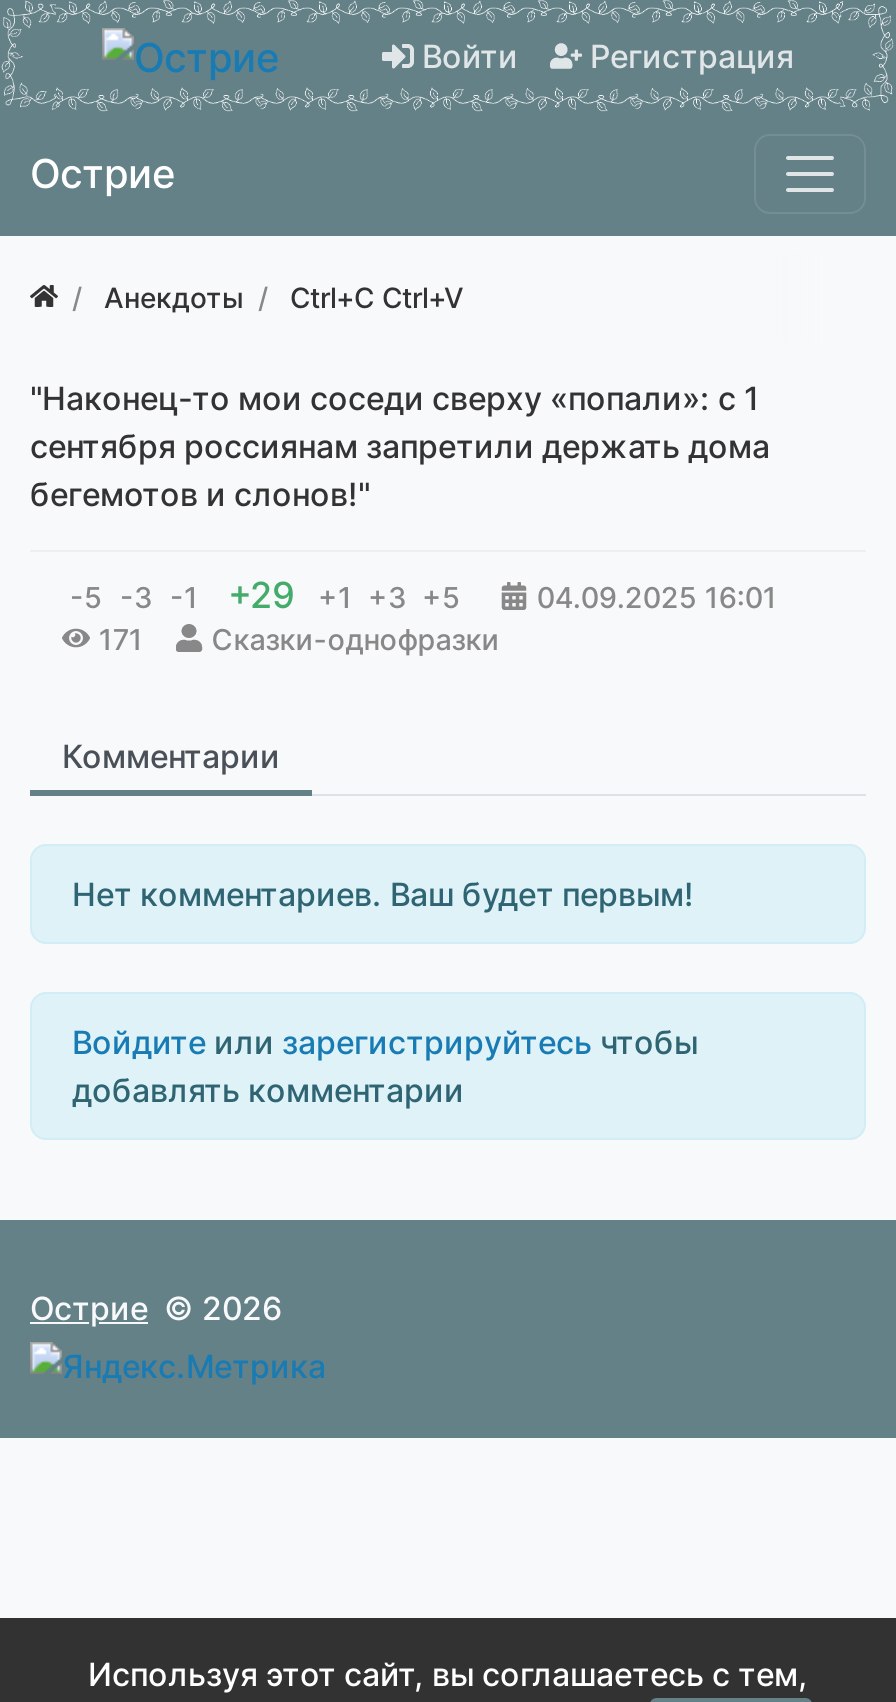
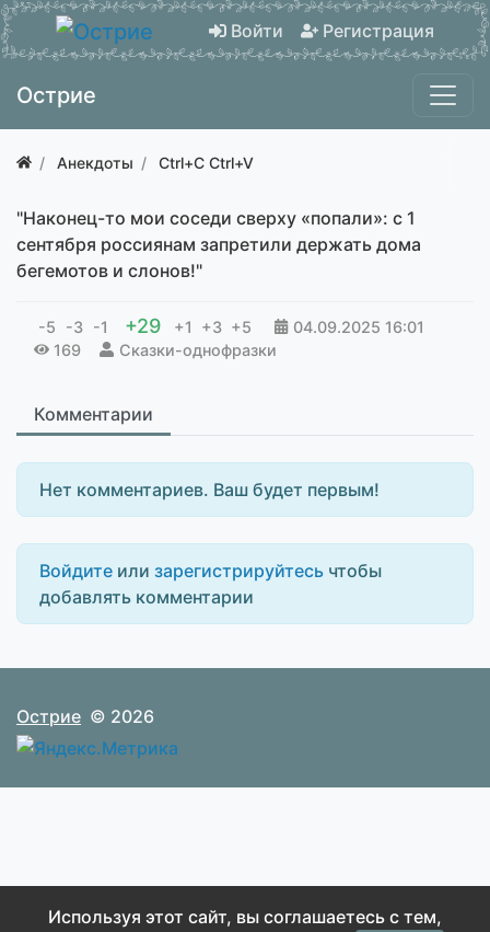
- 171
+ 169
